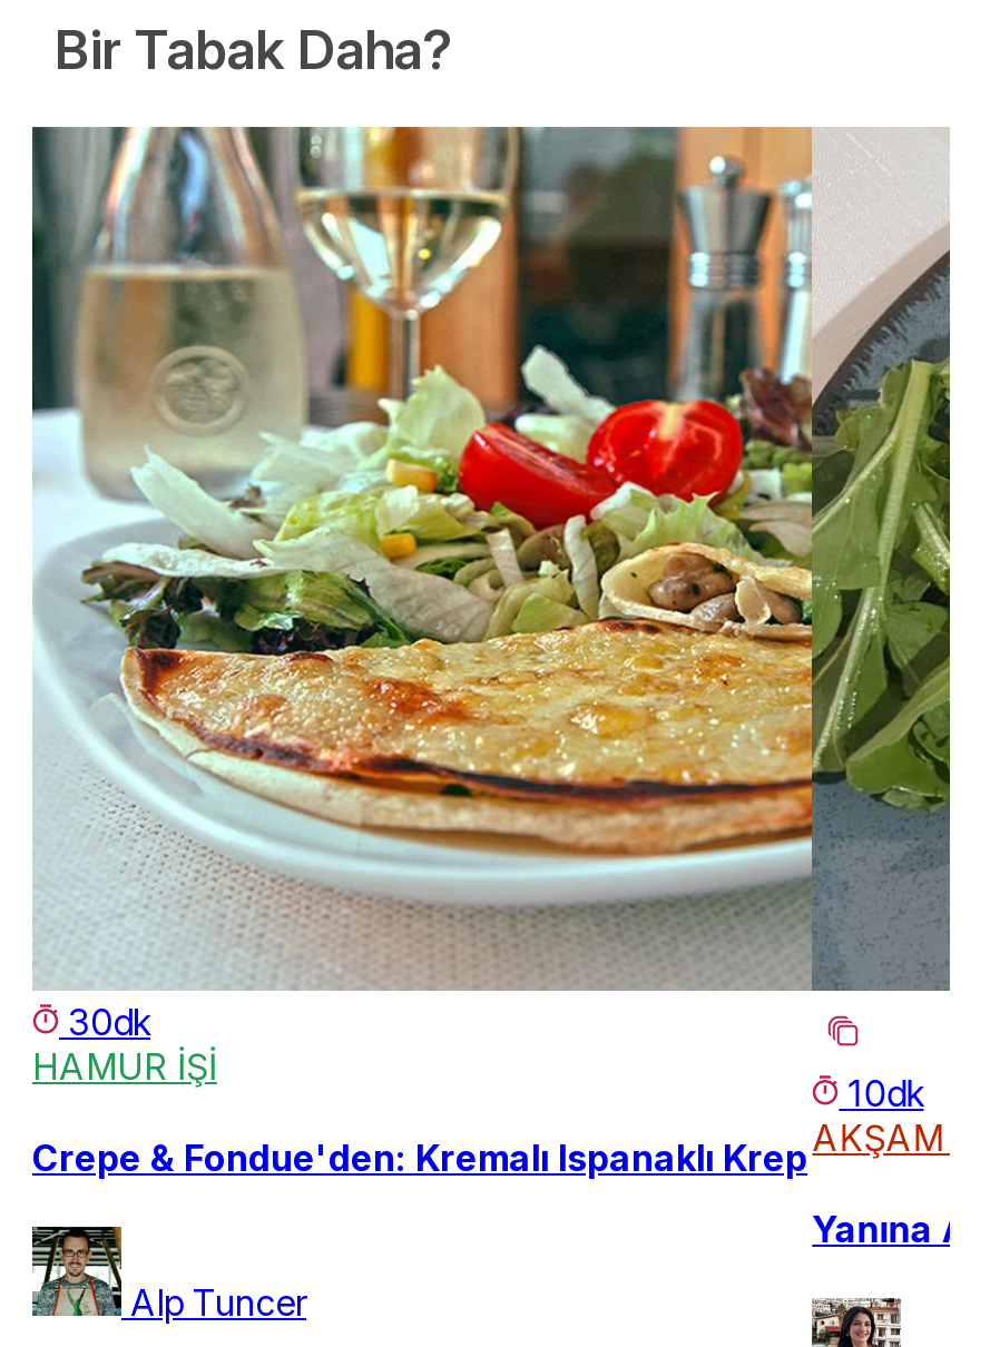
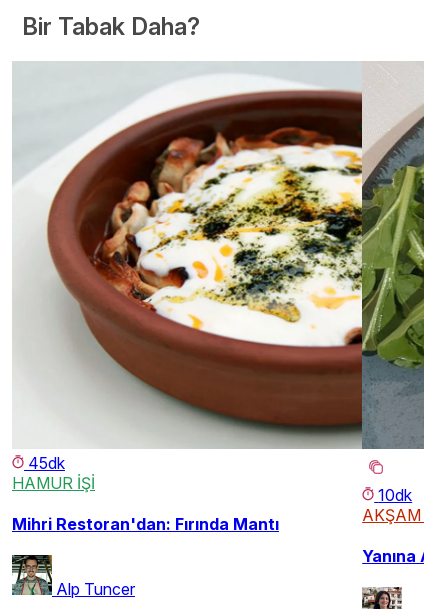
- [image]
- 30dk
+ [image]
+ 45dk

- Crepe & Fondue'den: Kremalı Ispanaklı Krep
+ Mihri Restoran'dan: Fırında Mantı
